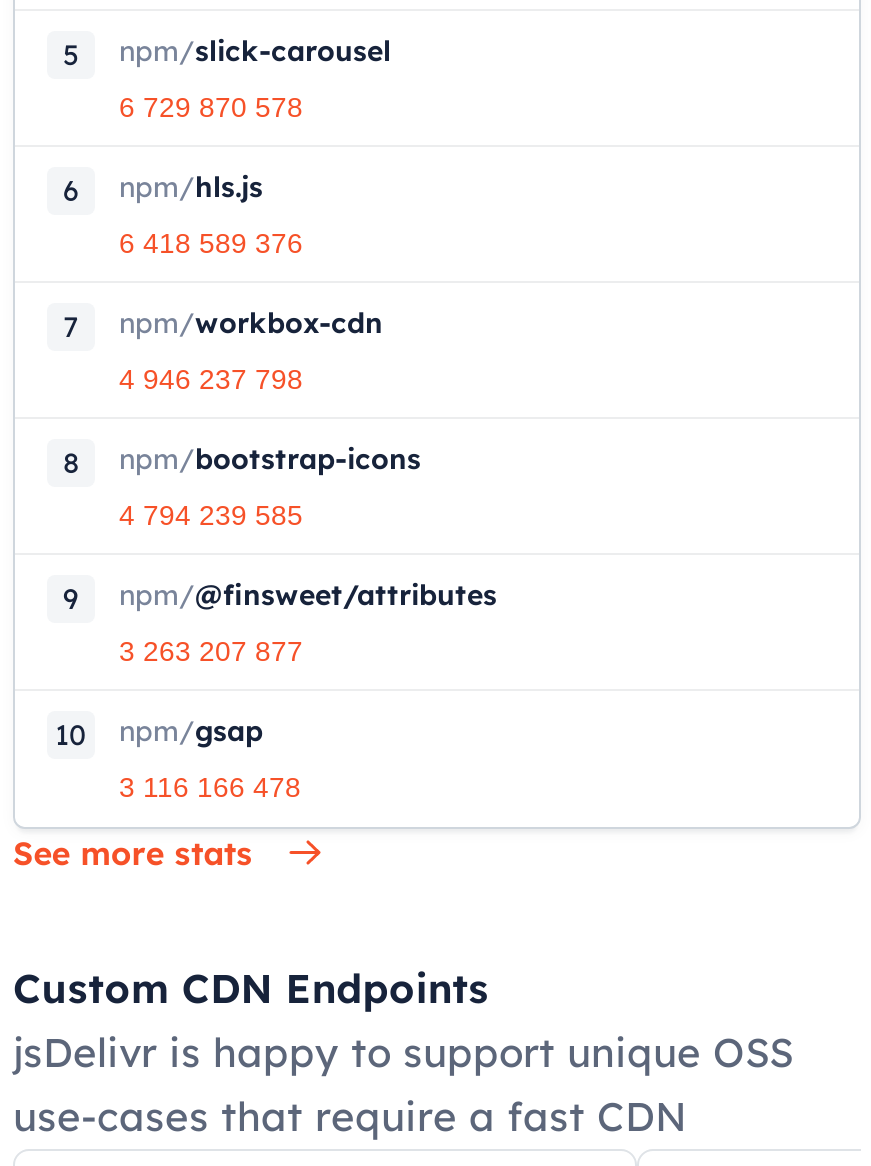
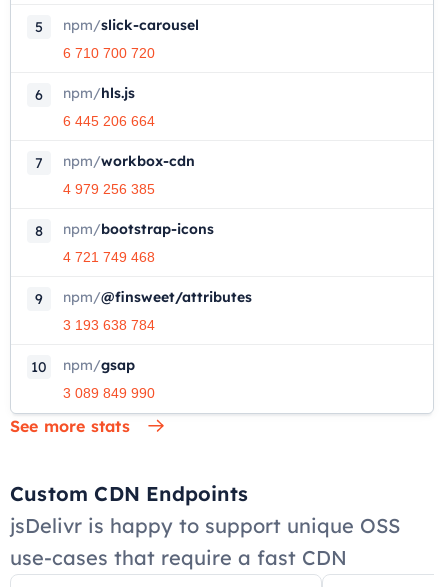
- 6 729 870 578
+ 6 710 700 720

- 6 418 589 376
+ 6 445 206 664

- 4 946 237 798
+ 4 979 256 385

- 4 794 239 585
+ 4 721 749 468

- 3 263 207 877
+ 3 193 638 784

- 3 116 166 478
+ 3 089 849 990
